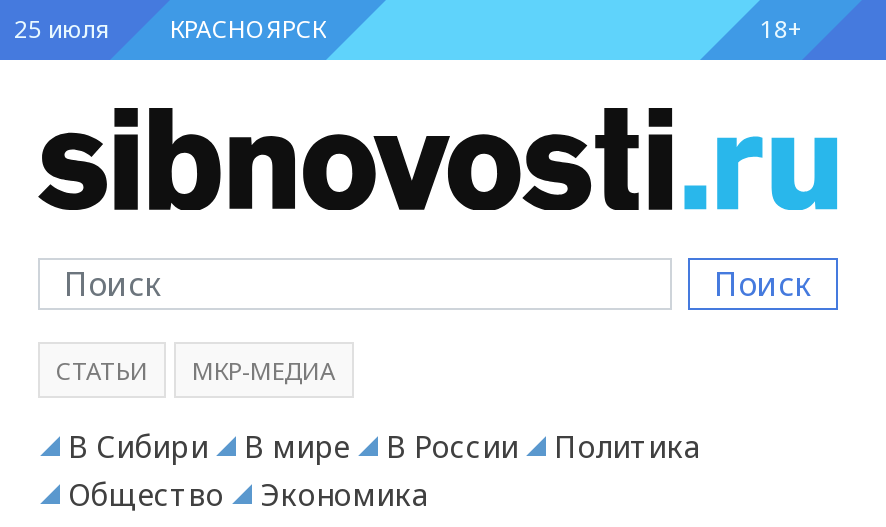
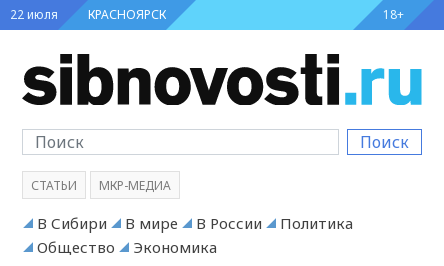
- 25 июля КРАСНОЯРСК
+ 22 июля КРАСНОЯРСК
